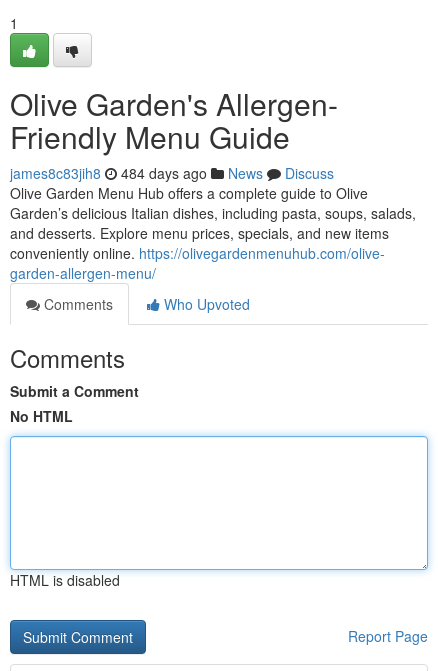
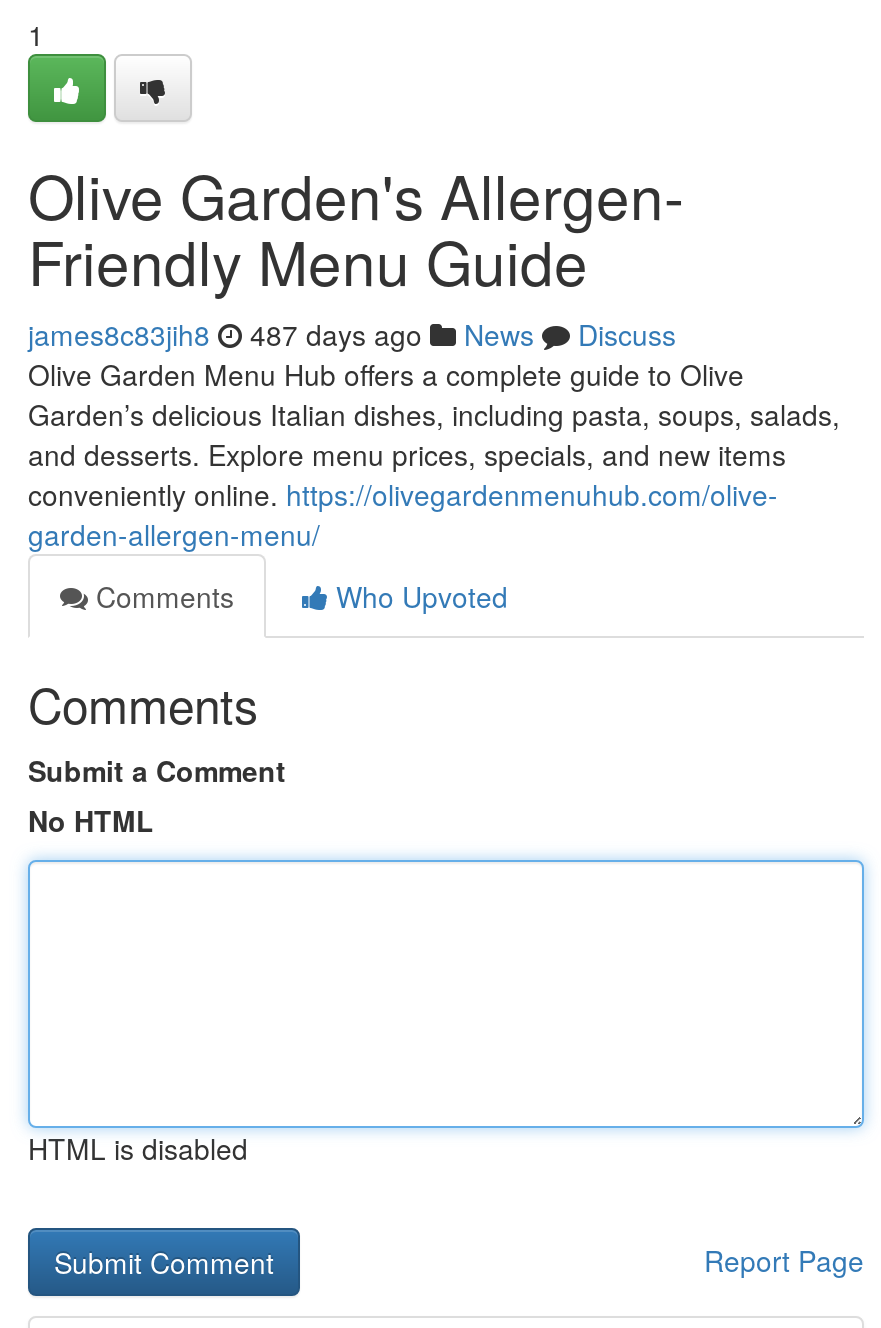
- james8c83jih8 484 days ago News Discuss
+ james8c83jih8 487 days ago News Discuss
